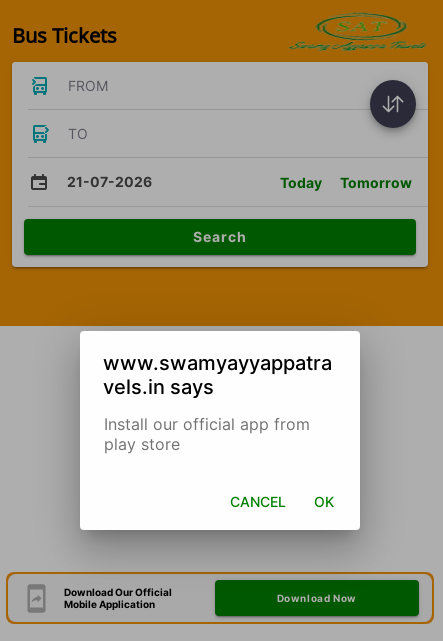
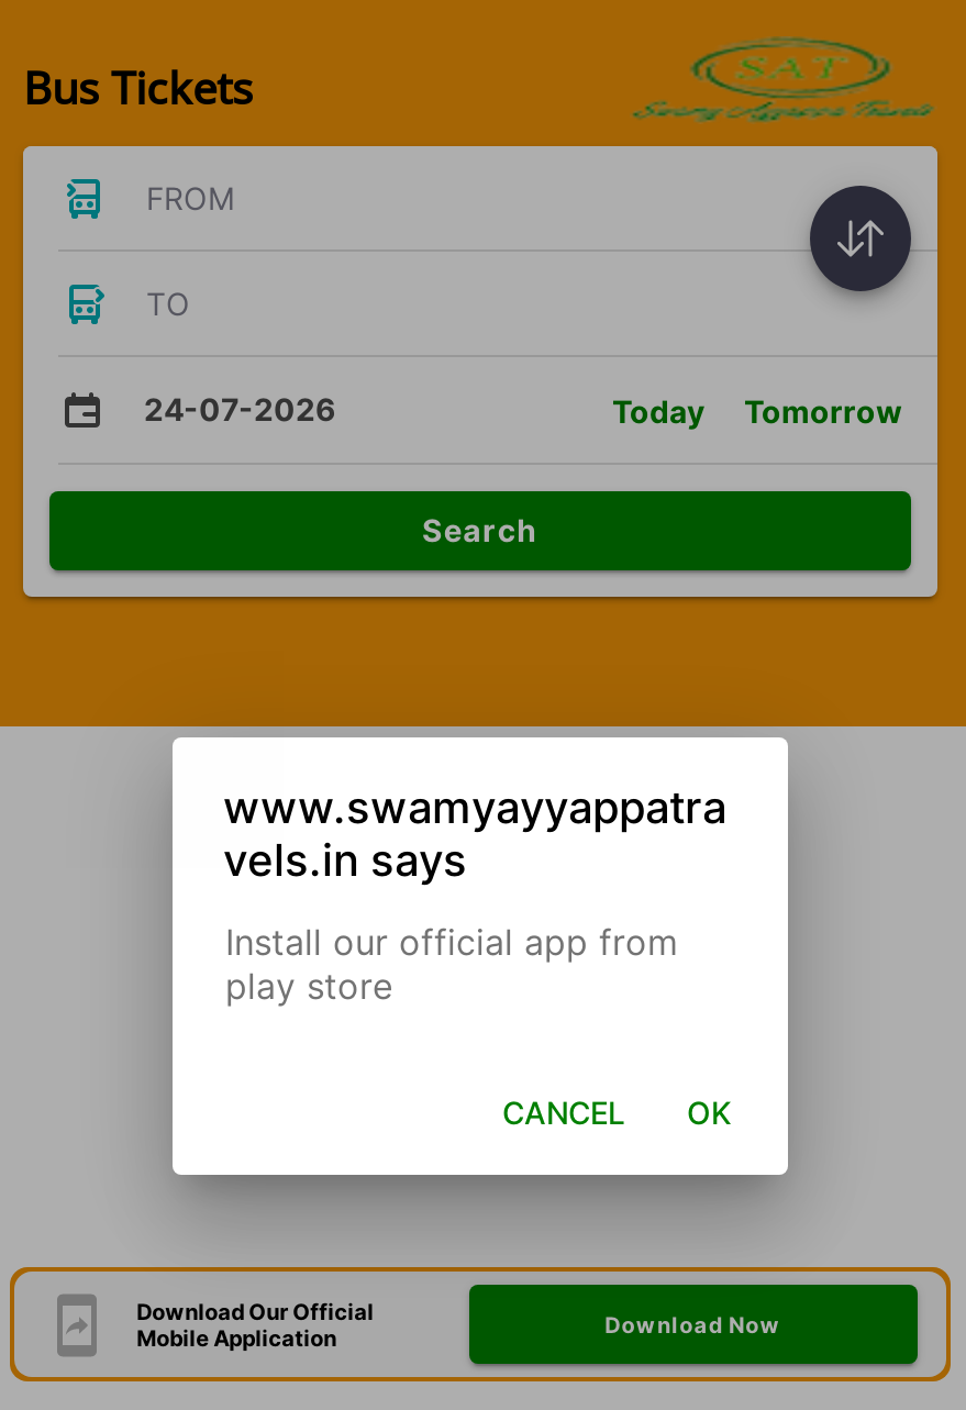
- 21-07-2026
+ 24-07-2026
